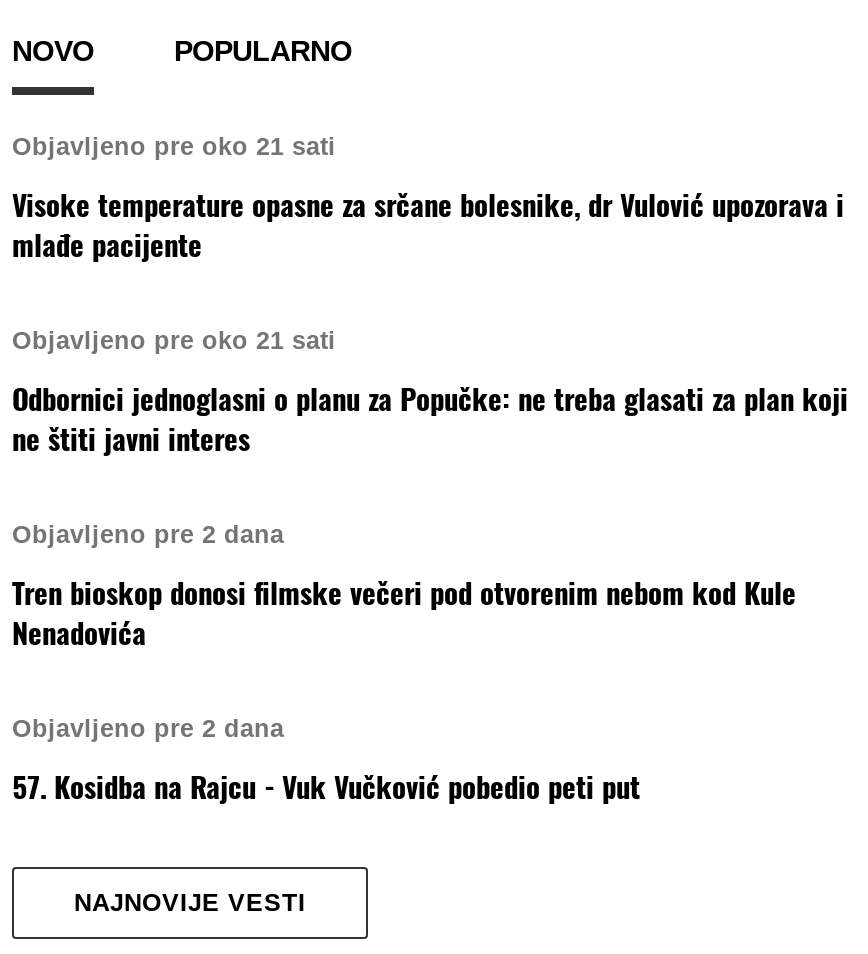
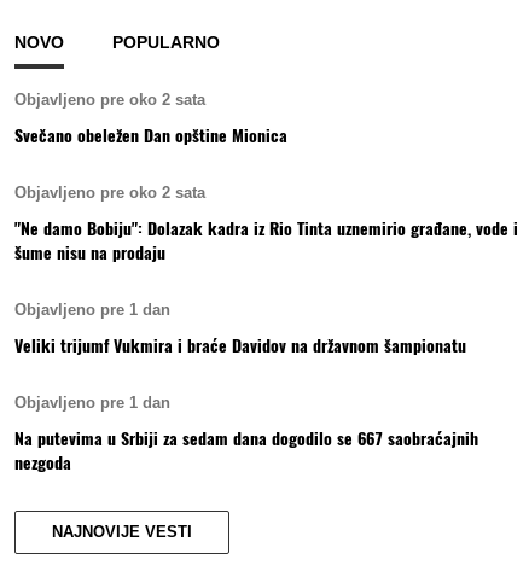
- Objavljeno pre oko 21 sati
+ Objavljeno pre oko 2 sata

- Visoke temperature opasne za srčane bolesnike, dr Vulović upozorava i
- mlađe pacijente
+ Svečano obeležen Dan opštine Mionica

- Objavljeno pre oko 21 sati
+ Objavljeno pre oko 2 sata

- Odbornici jednoglasni o planu za Popučke: ne treba glasati za plan koji
- ne štiti javni interes
+ "Ne damo Bobiju": Dolazak kadra iz Rio Tinta uznemirio građane, vode i
+ šume nisu na prodaju

- Objavljeno pre 2 dana
+ Objavljeno pre 1 dan

- Tren bioskop donosi filmske večeri pod otvorenim nebom kod Kule
- Nenadovića
+ Veliki trijumf Vukmira i braće Davidov na državnom šampionatu

- Objavljeno pre 2 dana
+ Objavljeno pre 1 dan

- 57. Kosidba na Rajcu - Vuk Vučković pobedio peti put
+ Na putevima u Srbiji za sedam dana dogodilo se 667 saobraćajnih
+ nezgoda
